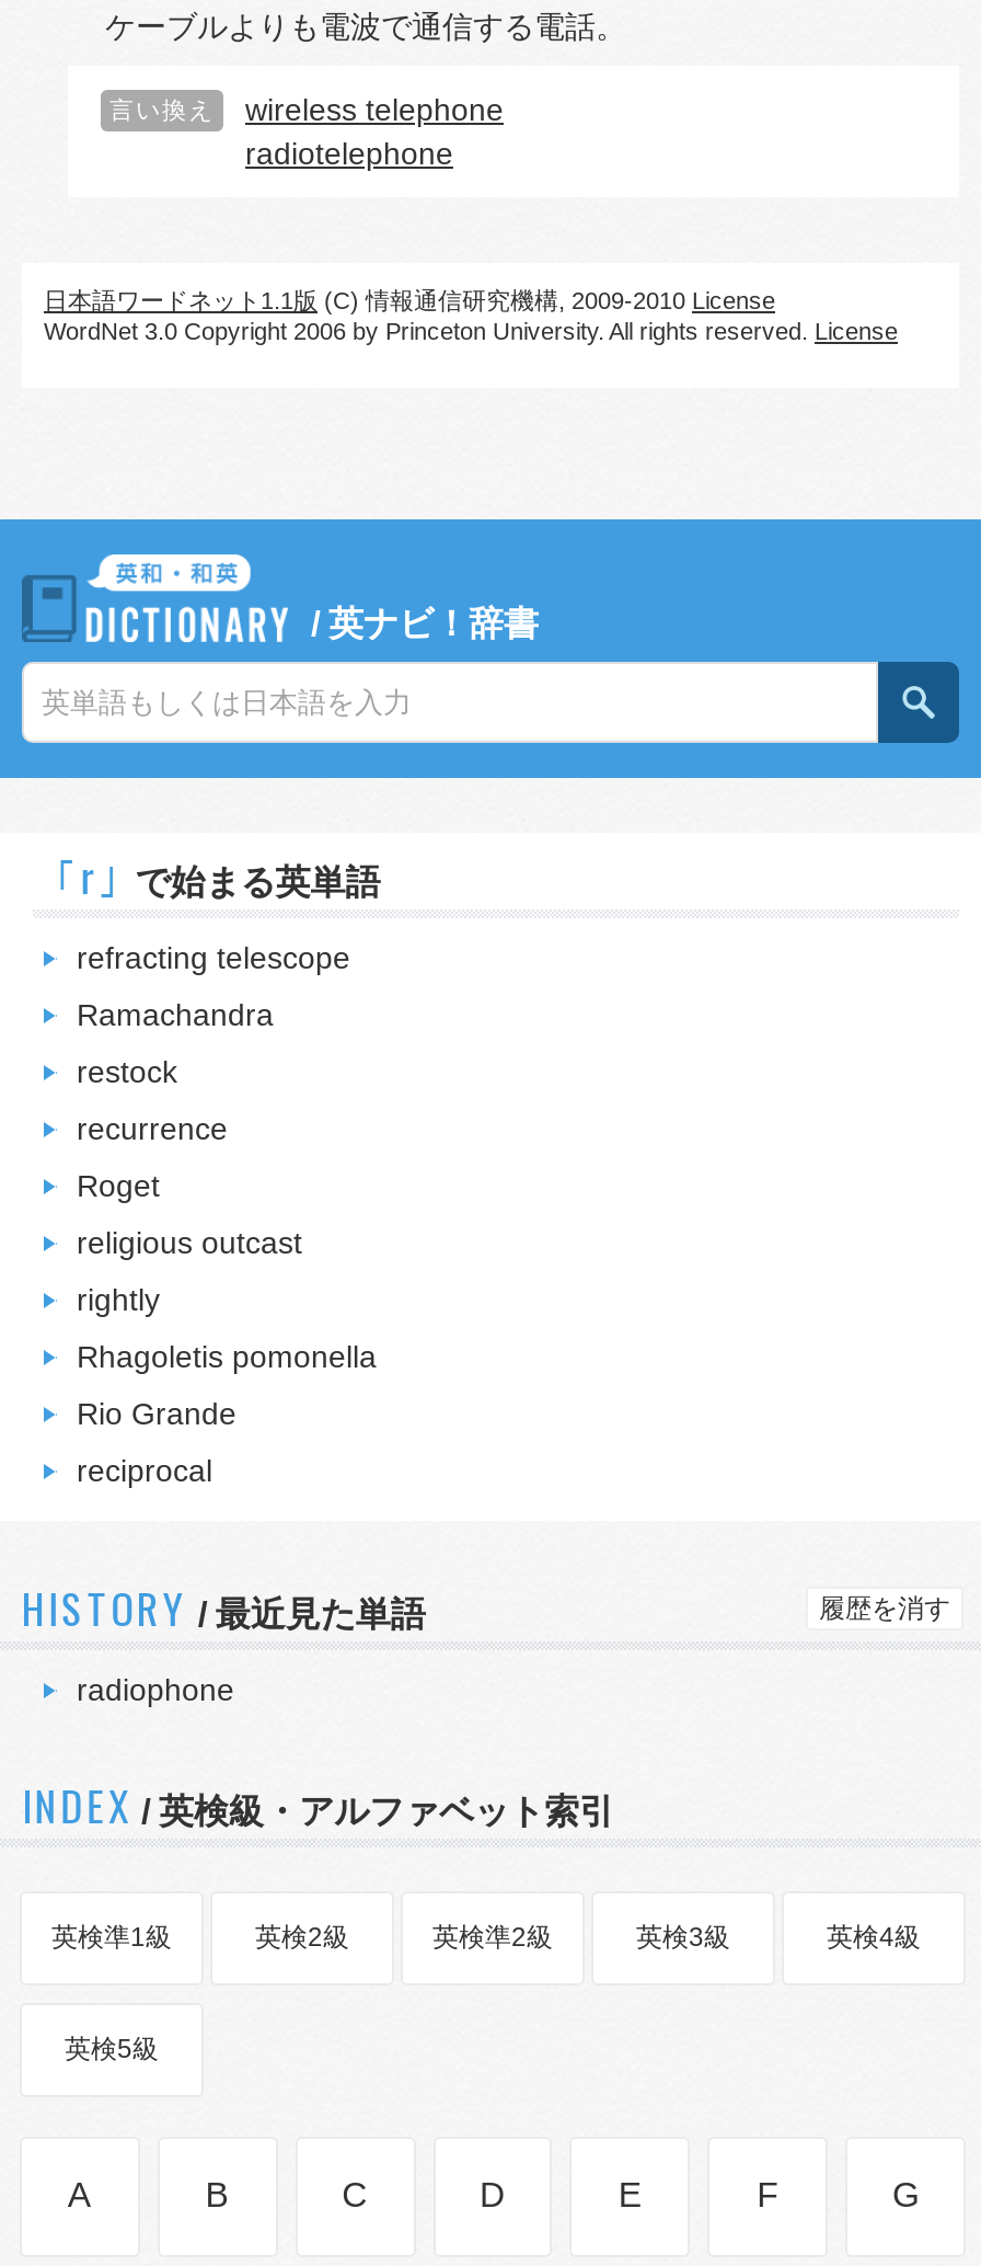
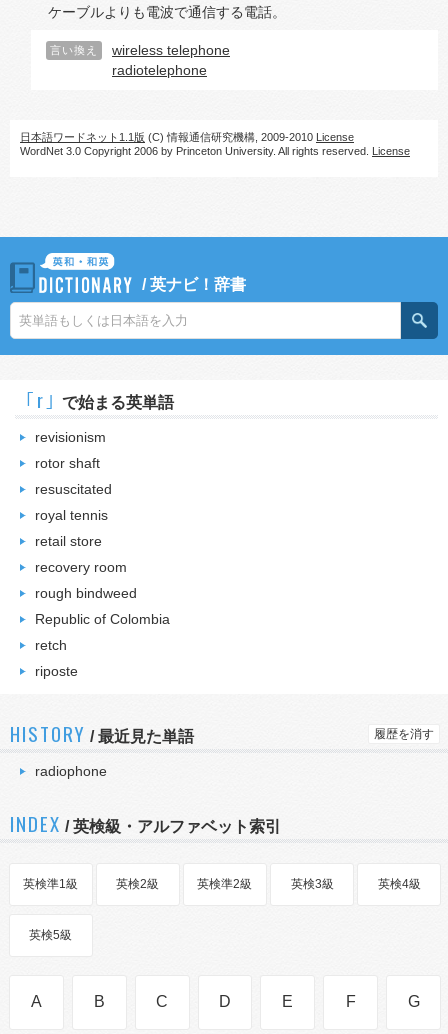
- refracting telescope
+ revisionism

- Ramachandra
+ rotor shaft

- restock
+ resuscitated

- recurrence
+ royal tennis

- Roget
+ retail store

- religious outcast
+ recovery room

- rightly
+ rough bindweed

- Rhagoletis pomonella
+ Republic of Colombia

- Rio Grande
+ retch

- reciprocal
+ riposte
